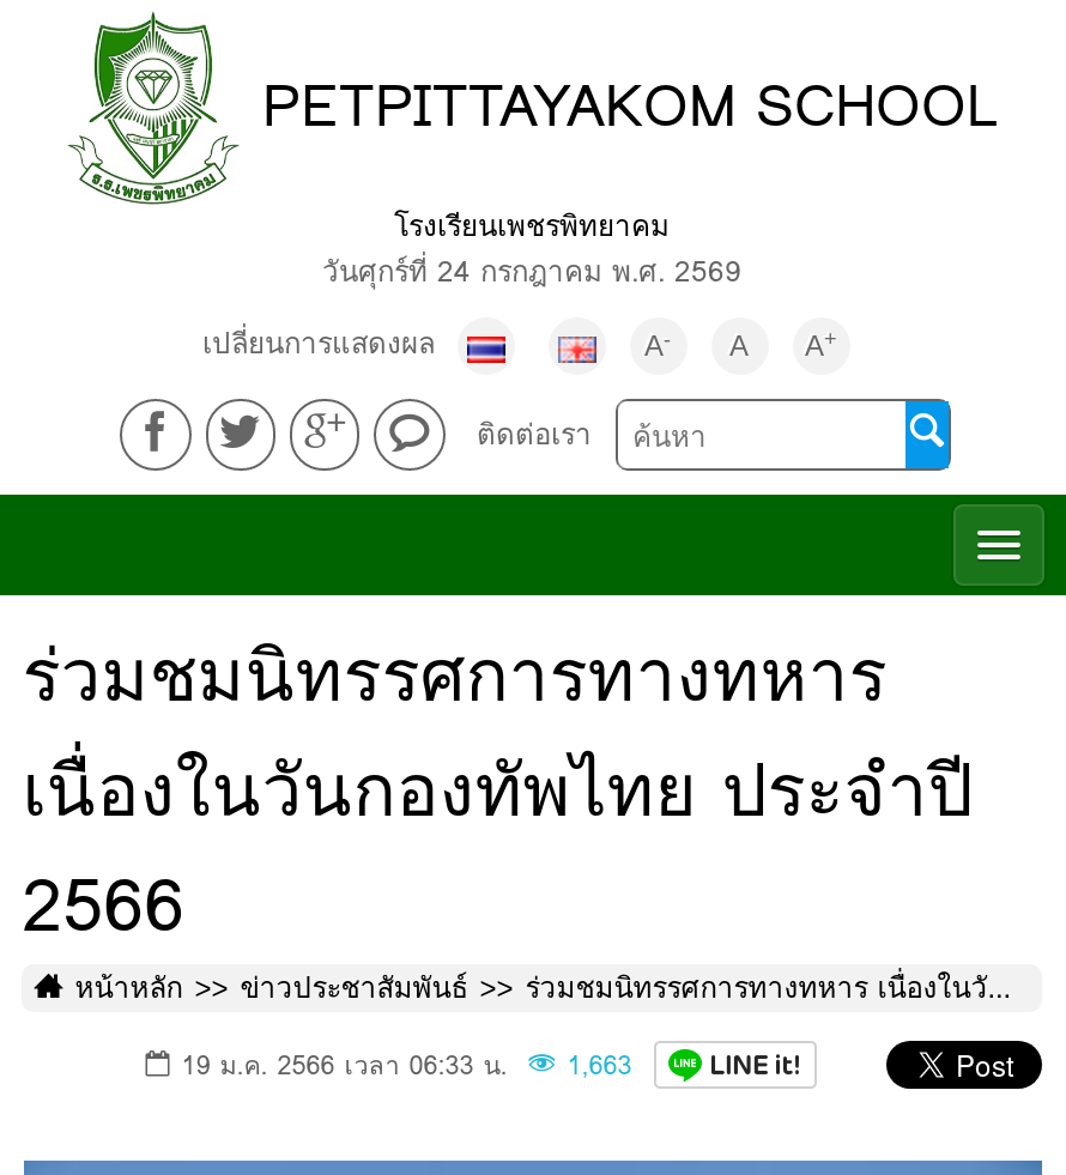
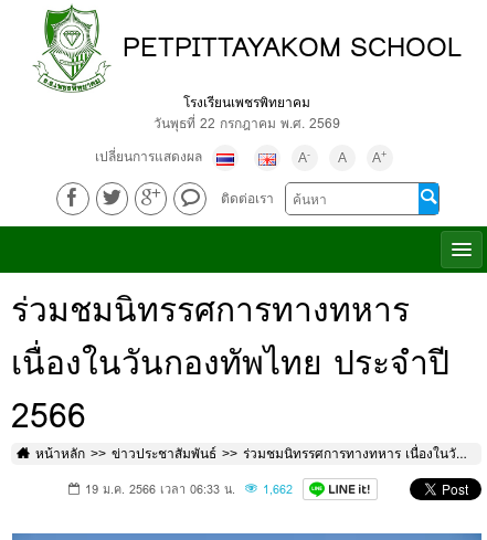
- วันศุกร์ที่ 24 กรกฎาคม พ.ศ. 2569
+ วันพุธที่ 22 กรกฎาคม พ.ศ. 2569

- 19 ม.ค. 2566 เวลา 06:33 น. 1,663
+ 19 ม.ค. 2566 เวลา 06:33 น. 1,662
